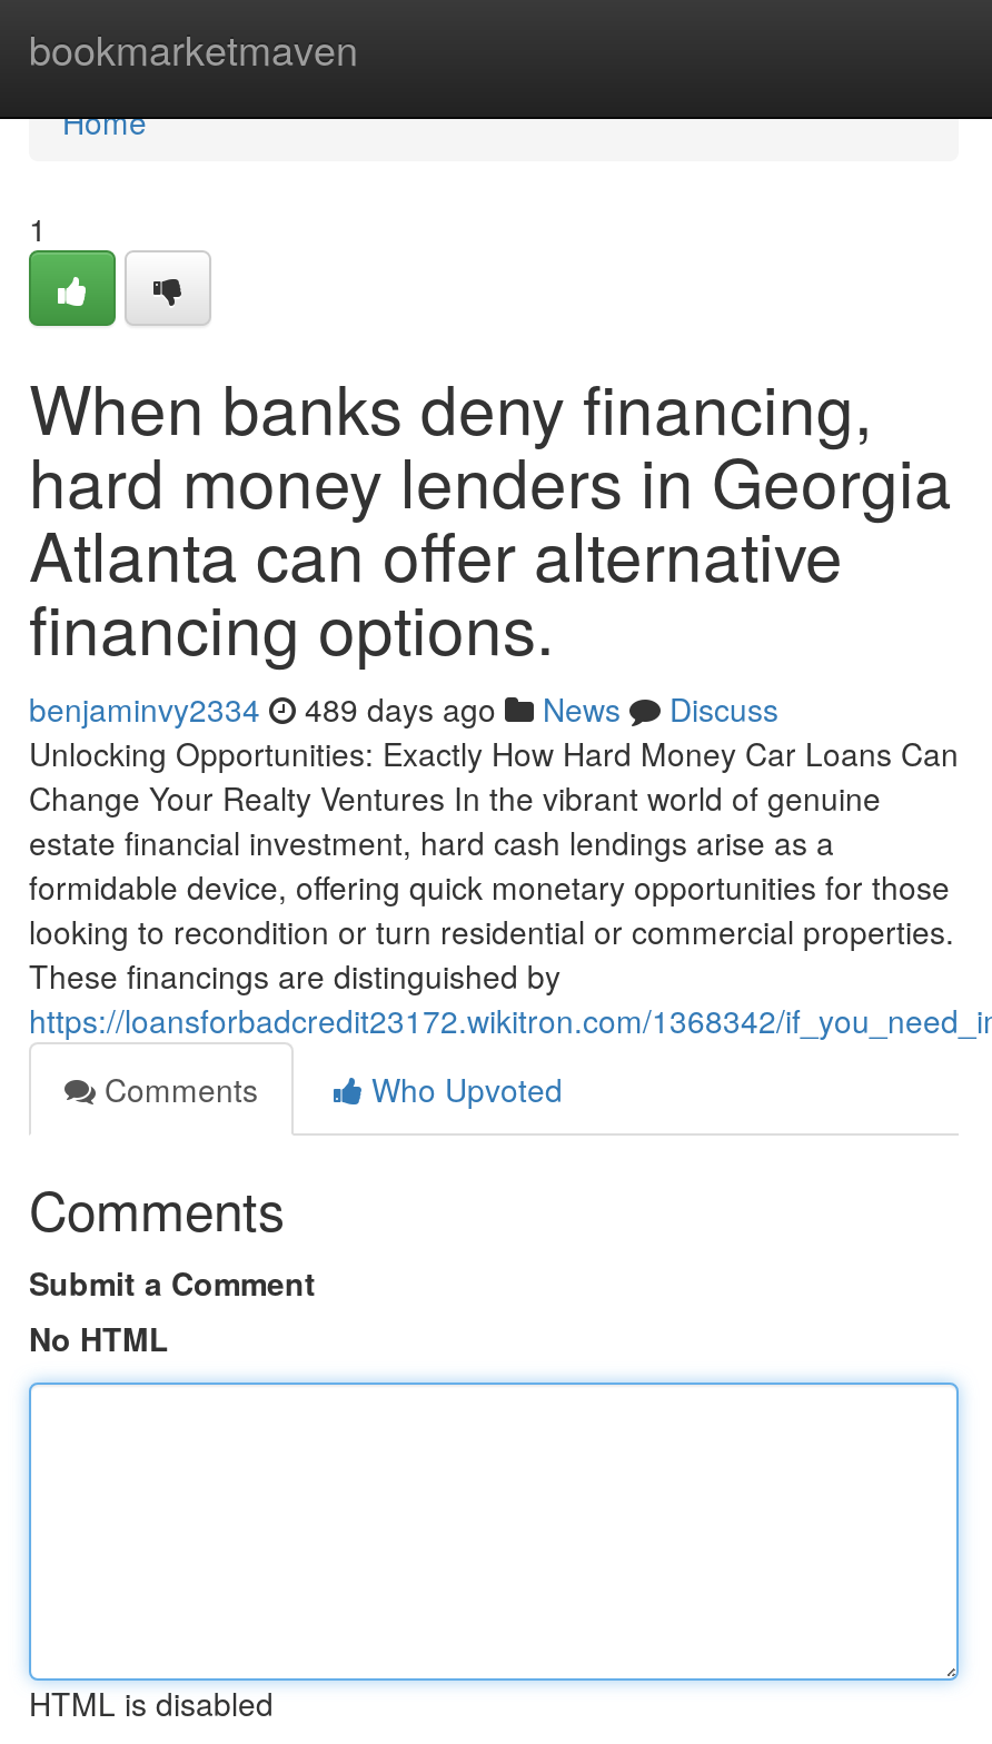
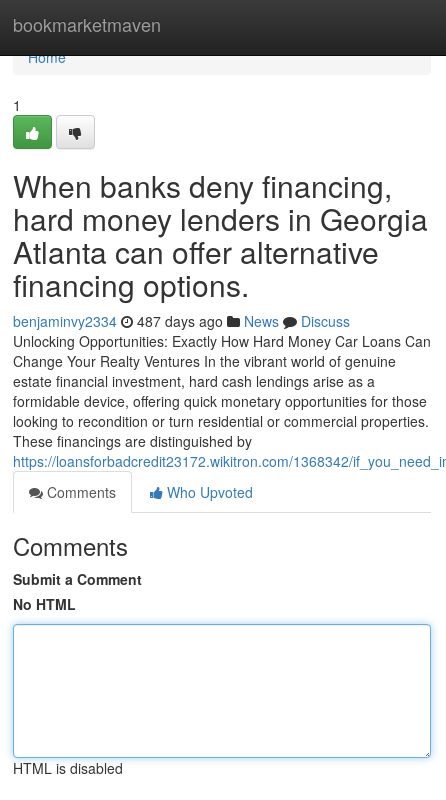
- benjaminvy2334 489 days ago News Discuss
+ benjaminvy2334 487 days ago News Discuss
